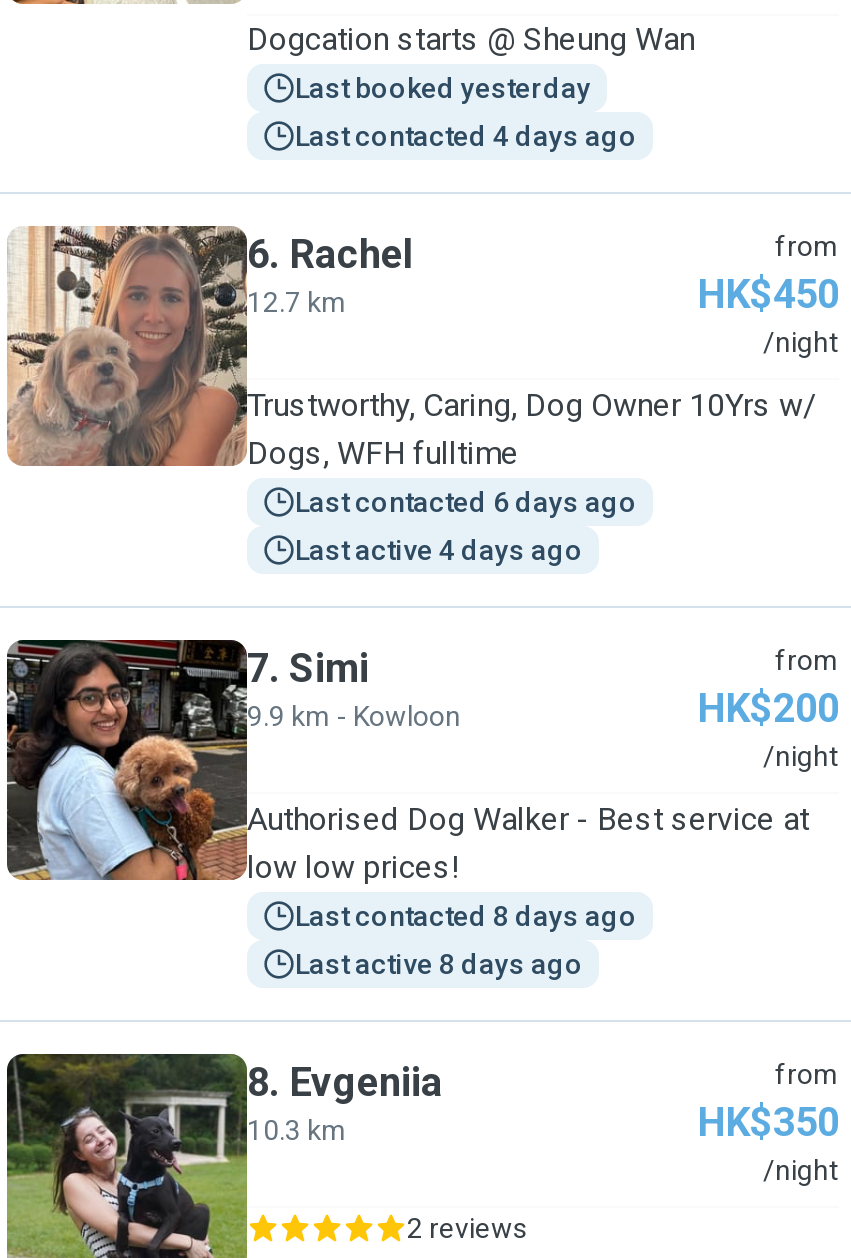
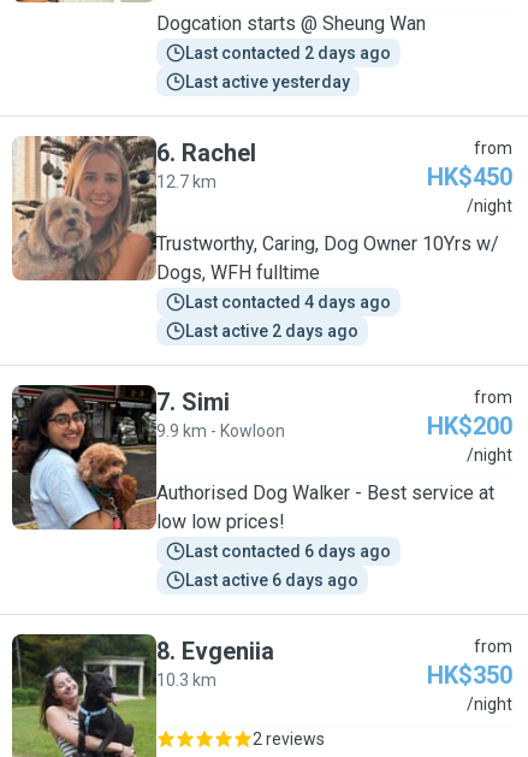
+ Last active yesterday

- Last booked yesterday
+ Last contacted 2 days ago

moved down: Last contacted 4 days ago

moved down: Last contacted 6 days ago

- Last active 4 days ago
+ Last active 2 days ago

- Last contacted 8 days ago

- Last active 8 days ago
+ Last active 6 days ago
